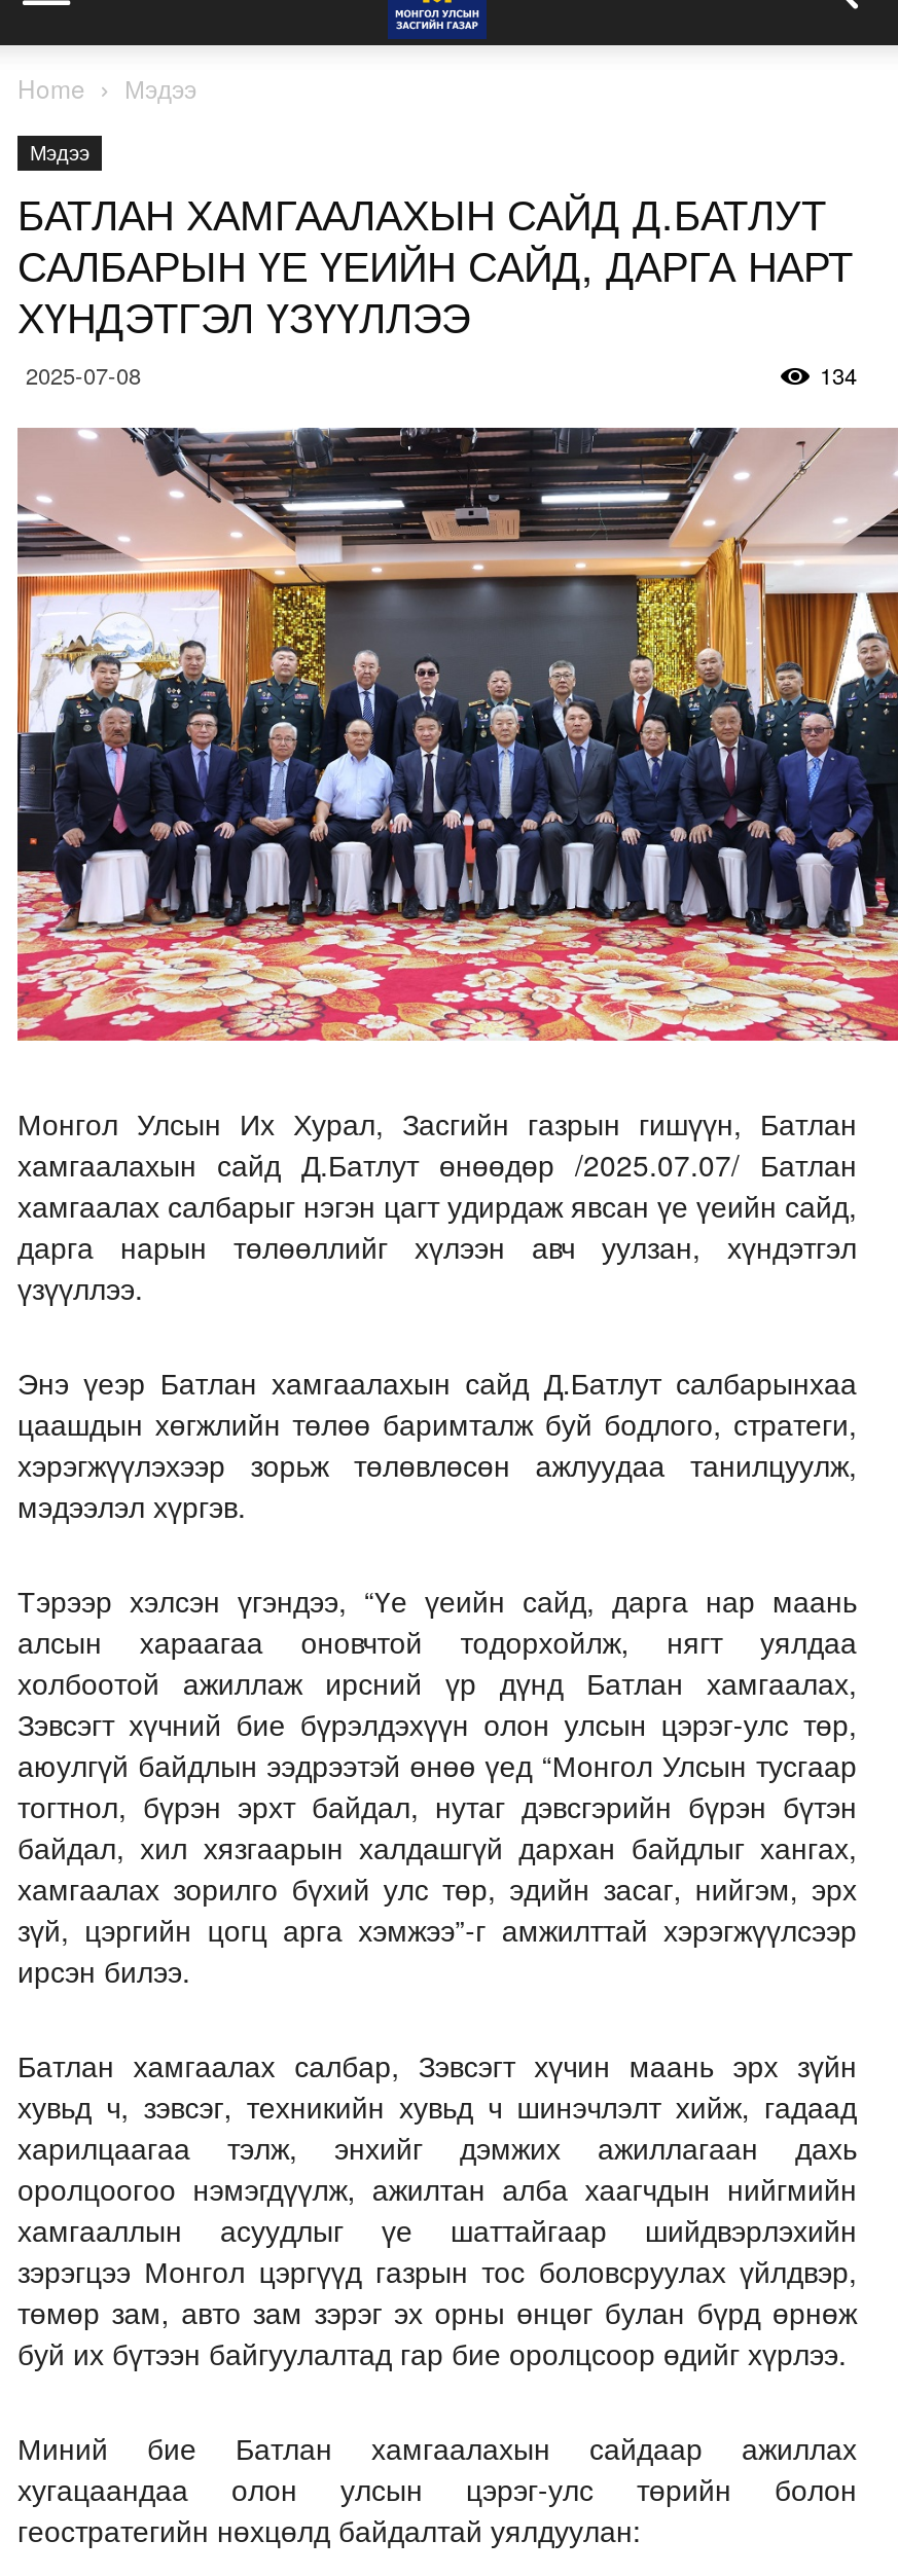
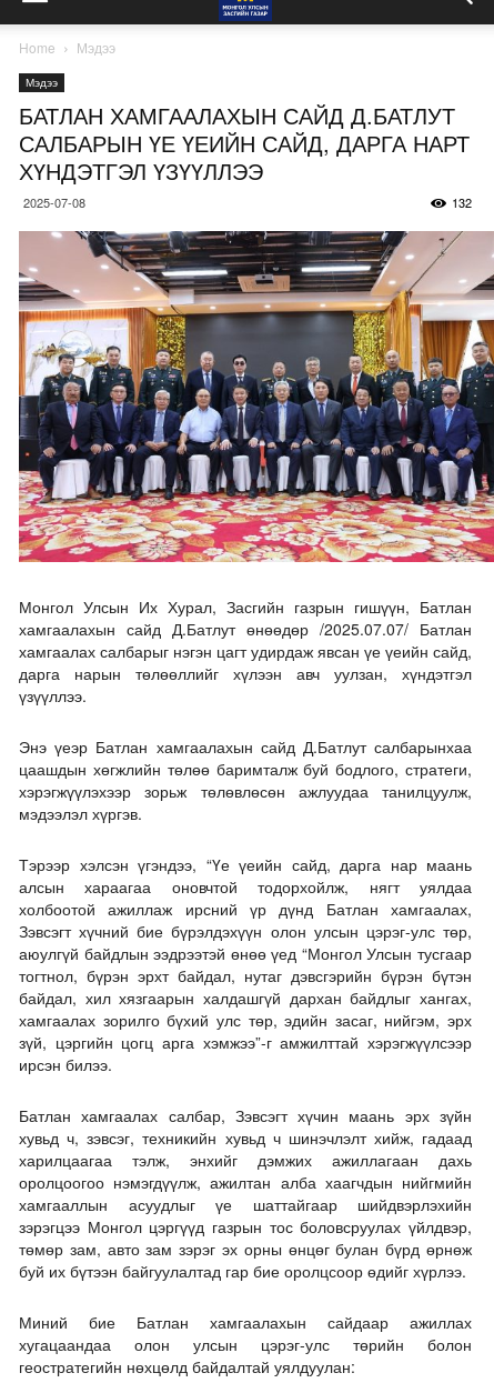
- 134
+ 132
